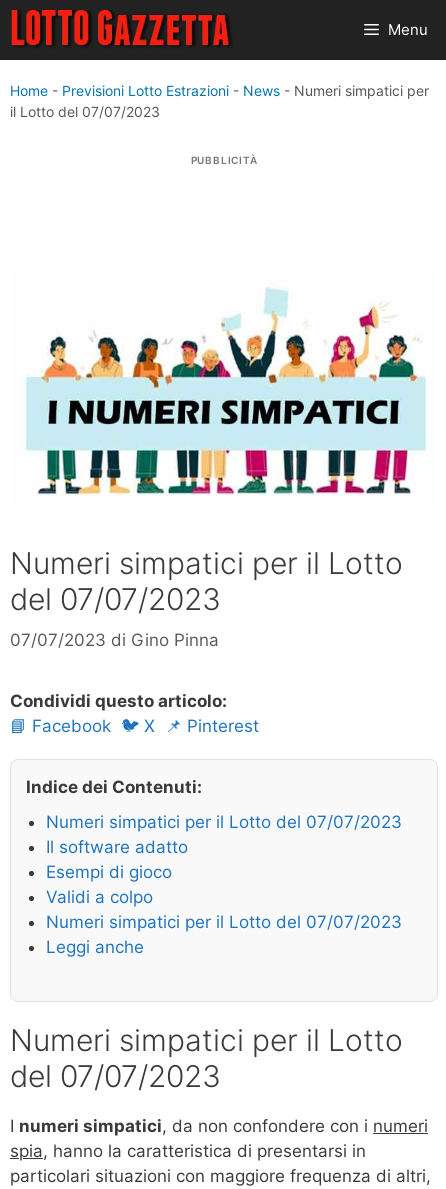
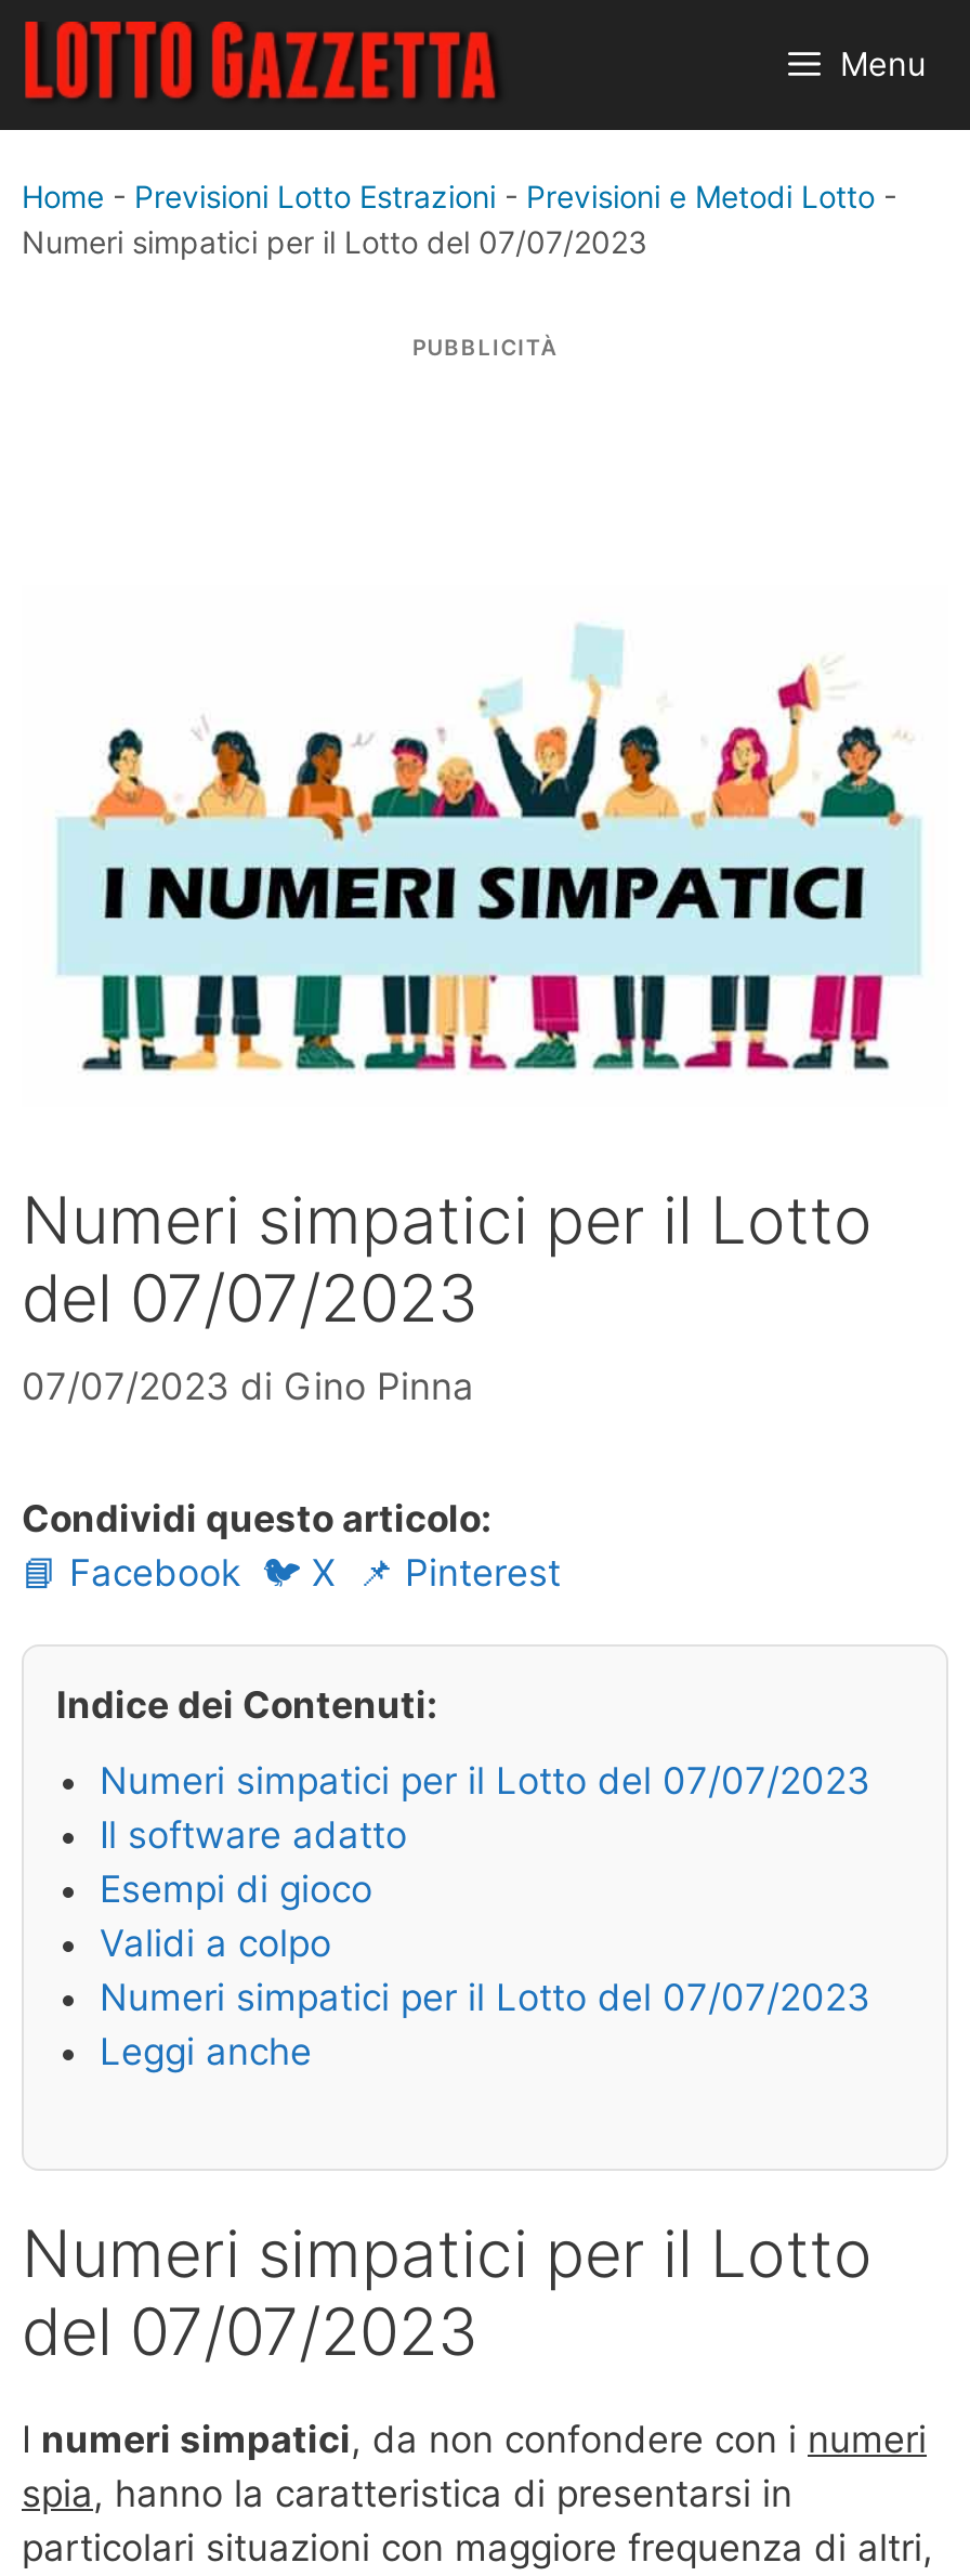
- Home - Previsioni Lotto Estrazioni - News - Numeri simpatici per
- il Lotto del 07/07/2023
+ Home - Previsioni Lotto Estrazioni - Previsioni e Metodi Lotto -
+ Numeri simpatici per il Lotto del 07/07/2023
